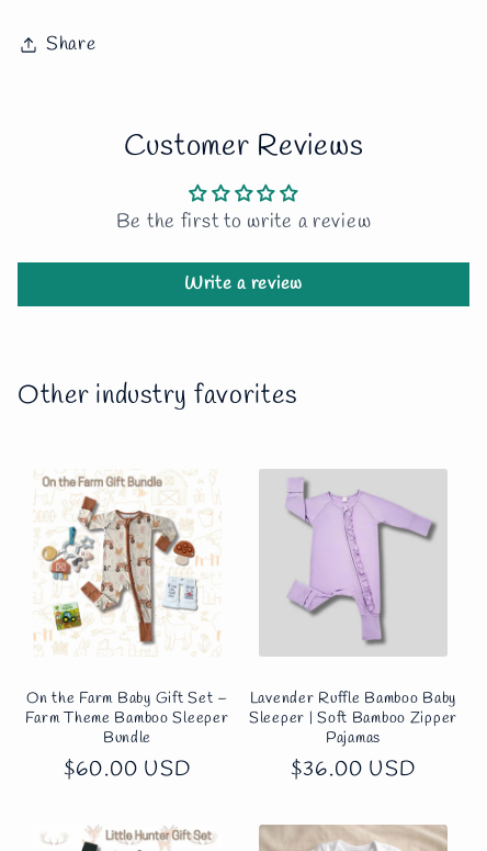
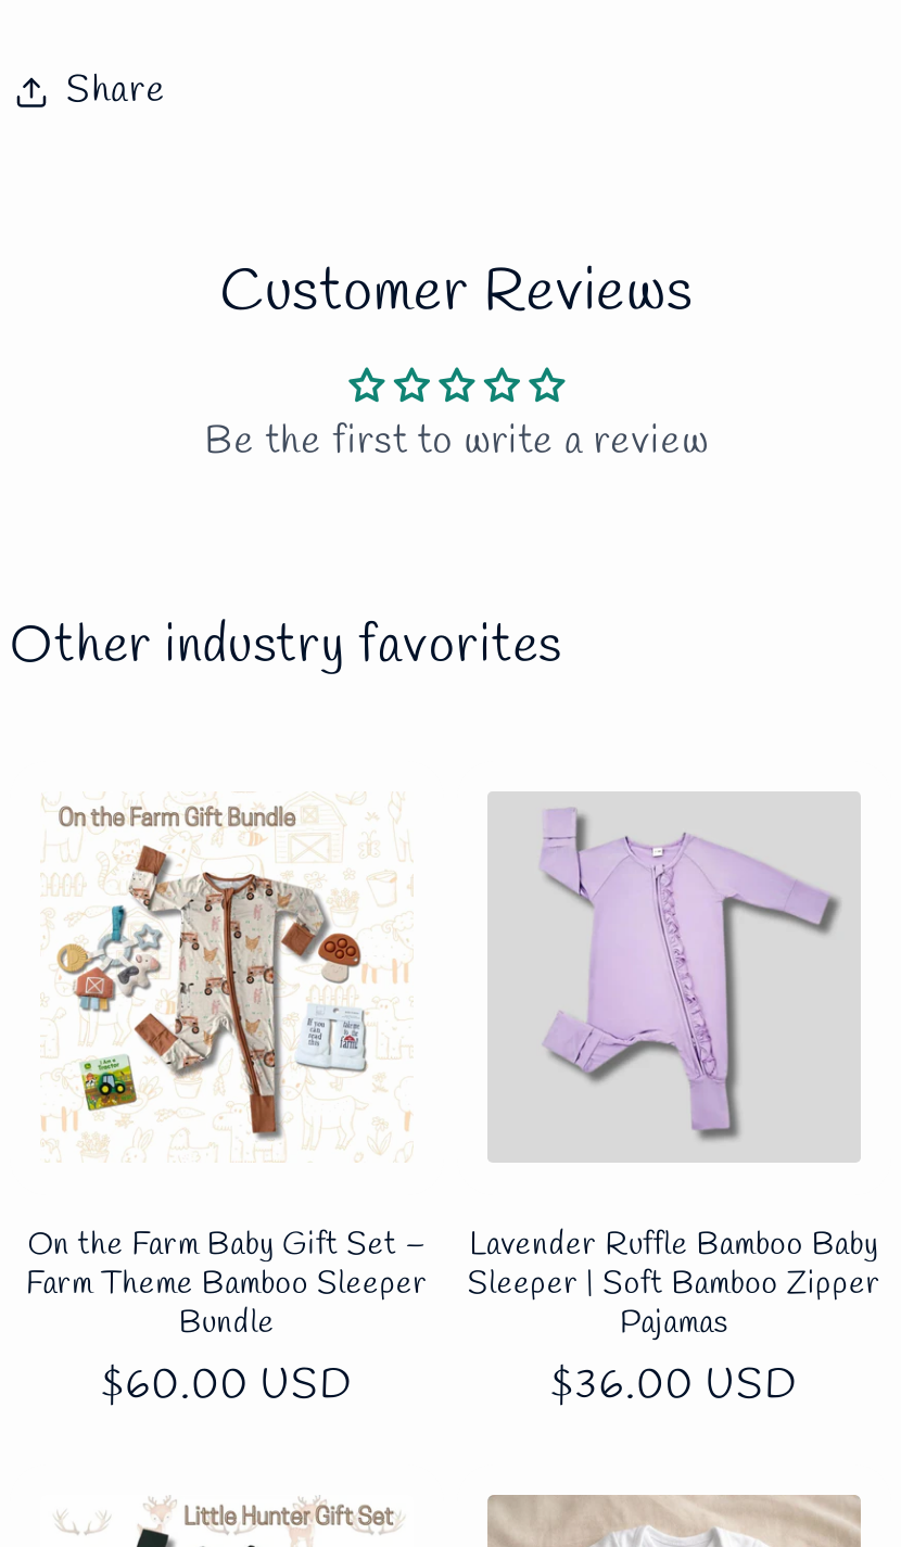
- Write a review
